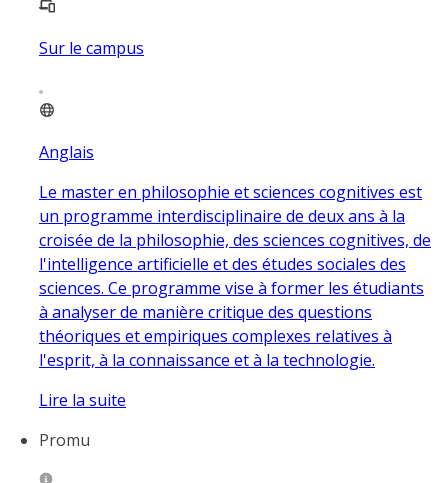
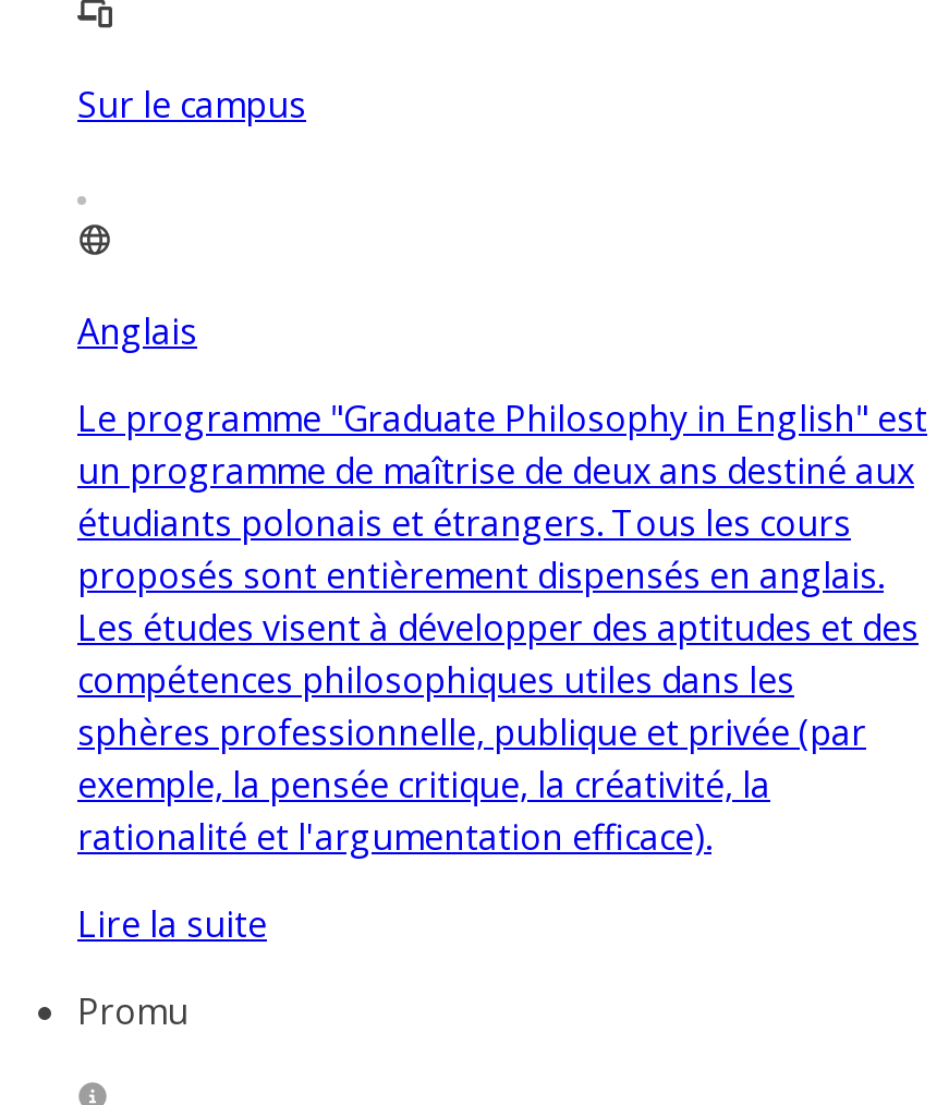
- Le master en philosophie et sciences cognitives est
- un programme interdisciplinaire de deux ans à la
- croisée de la philosophie, des sciences cognitives, de
- l'intelligence artificielle et des études sociales des
- sciences. Ce programme vise à former les étudiants
- à analyser de manière critique des questions
- théoriques et empiriques complexes relatives à
- l'esprit, à la connaissance et à la technologie.
+ Le programme "Graduate Philosophy in English" est
+ un programme de maîtrise de deux ans destiné aux
+ étudiants polonais et étrangers. Tous les cours
+ proposés sont entièrement dispensés en anglais.
+ Les études visent à développer des aptitudes et des
+ compétences philosophiques utiles dans les
+ sphères professionnelle, publique et privée (par
+ exemple, la pensée critique, la créativité, la
+ rationalité et l'argumentation efficace).
